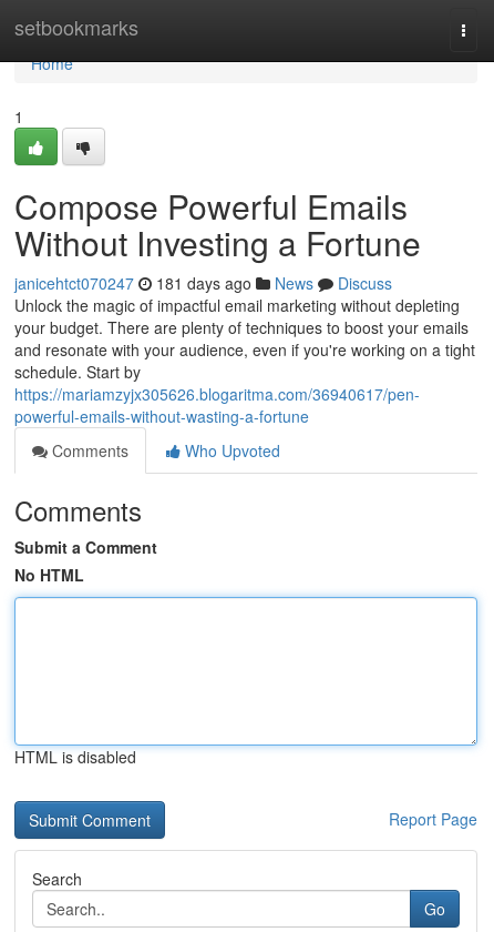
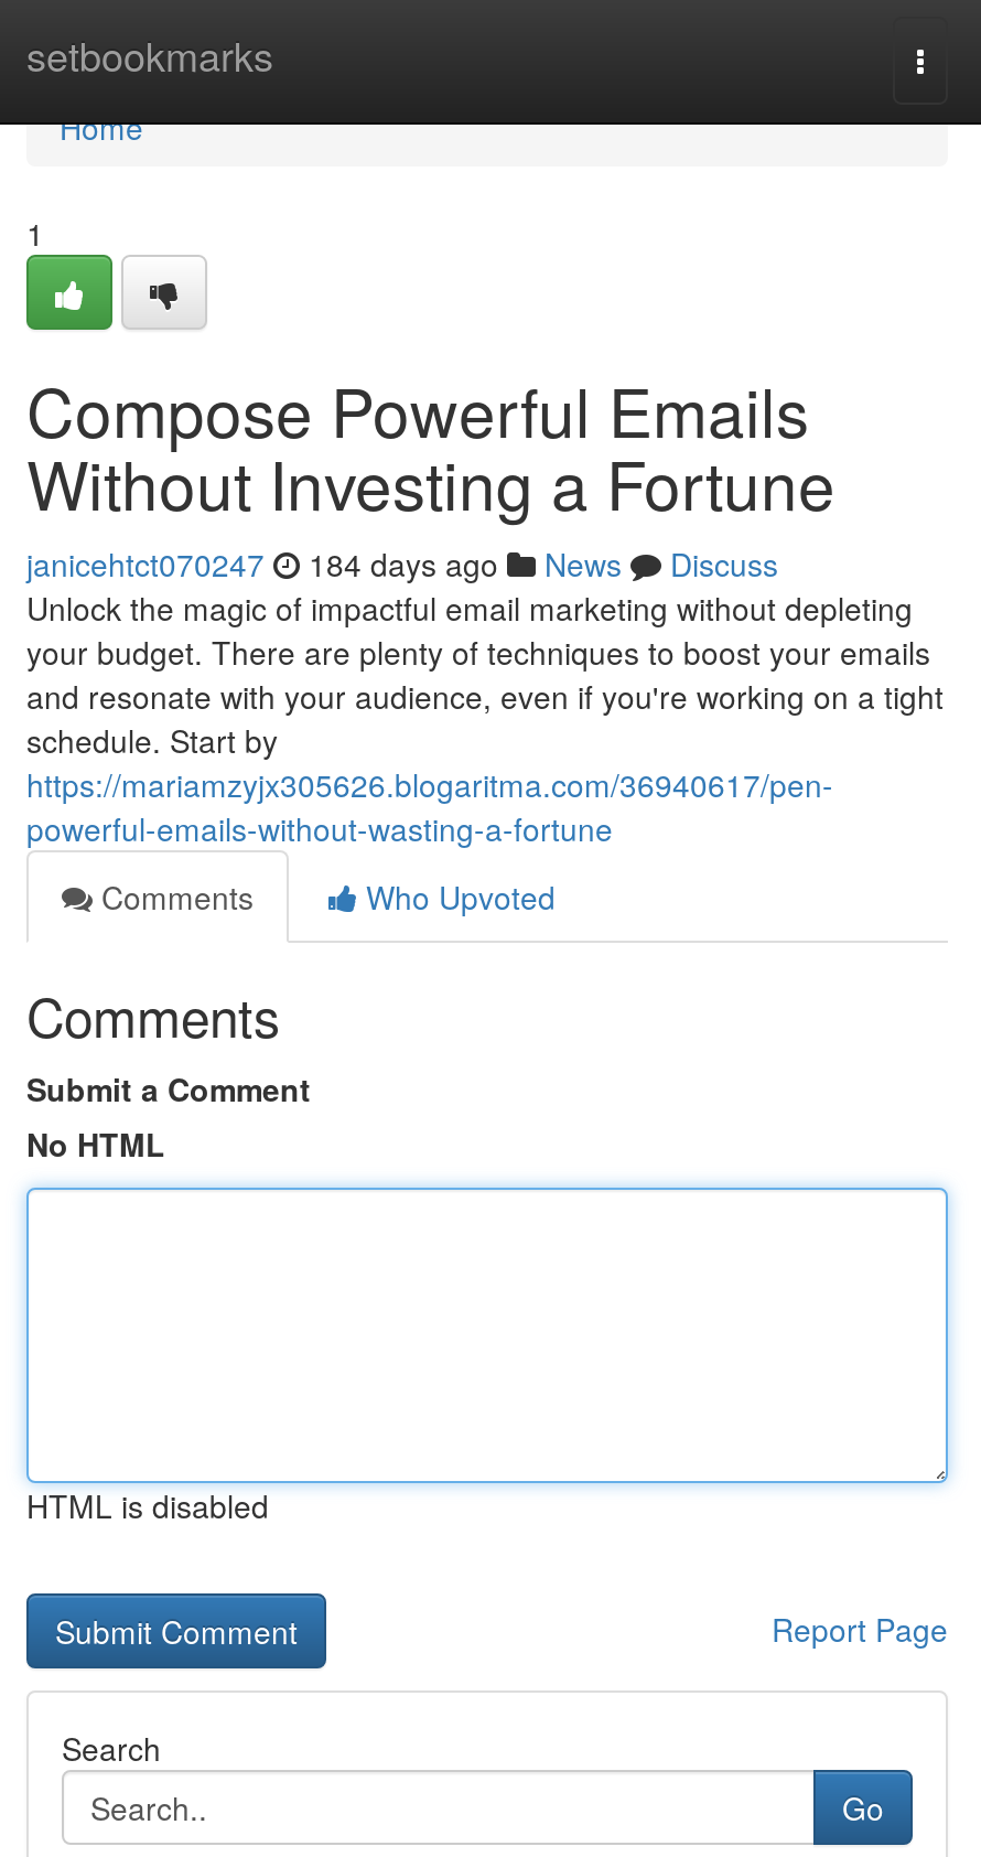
- janicehtct070247 181 days ago News Discuss
+ janicehtct070247 184 days ago News Discuss
